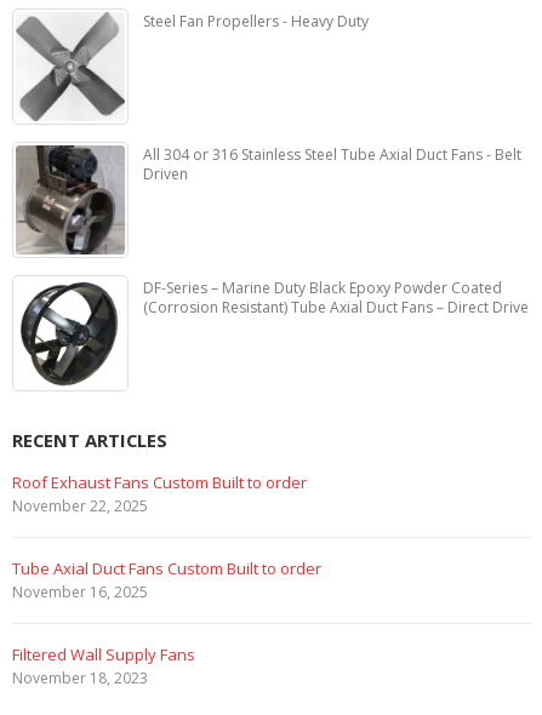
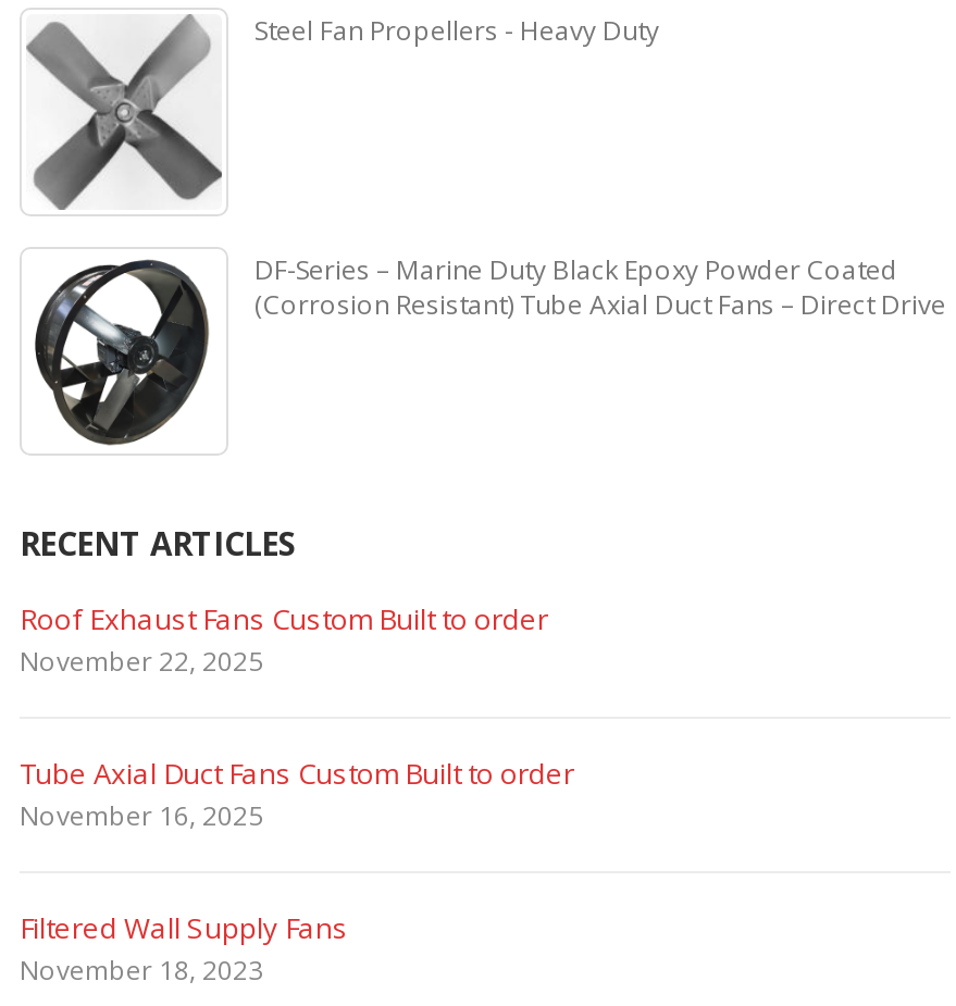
- [image]
- All 304 or 316 Stainless Steel Tube Axial Duct Fans - Belt
- Driven
